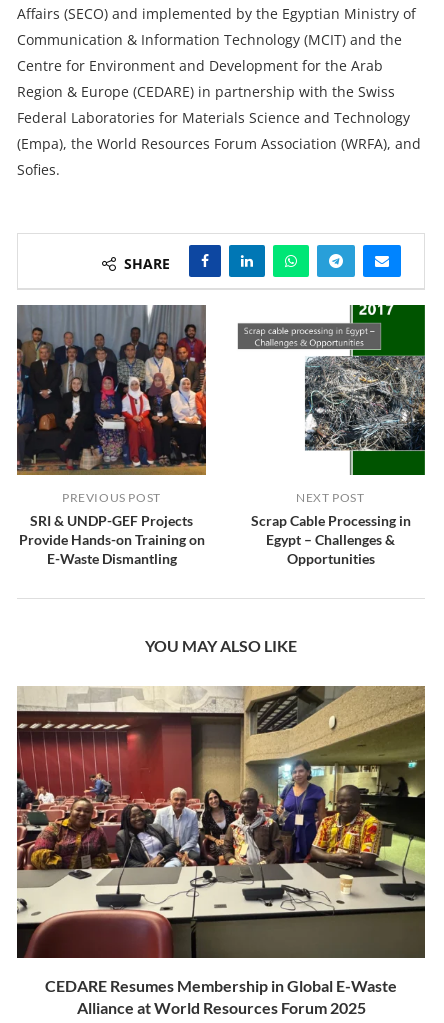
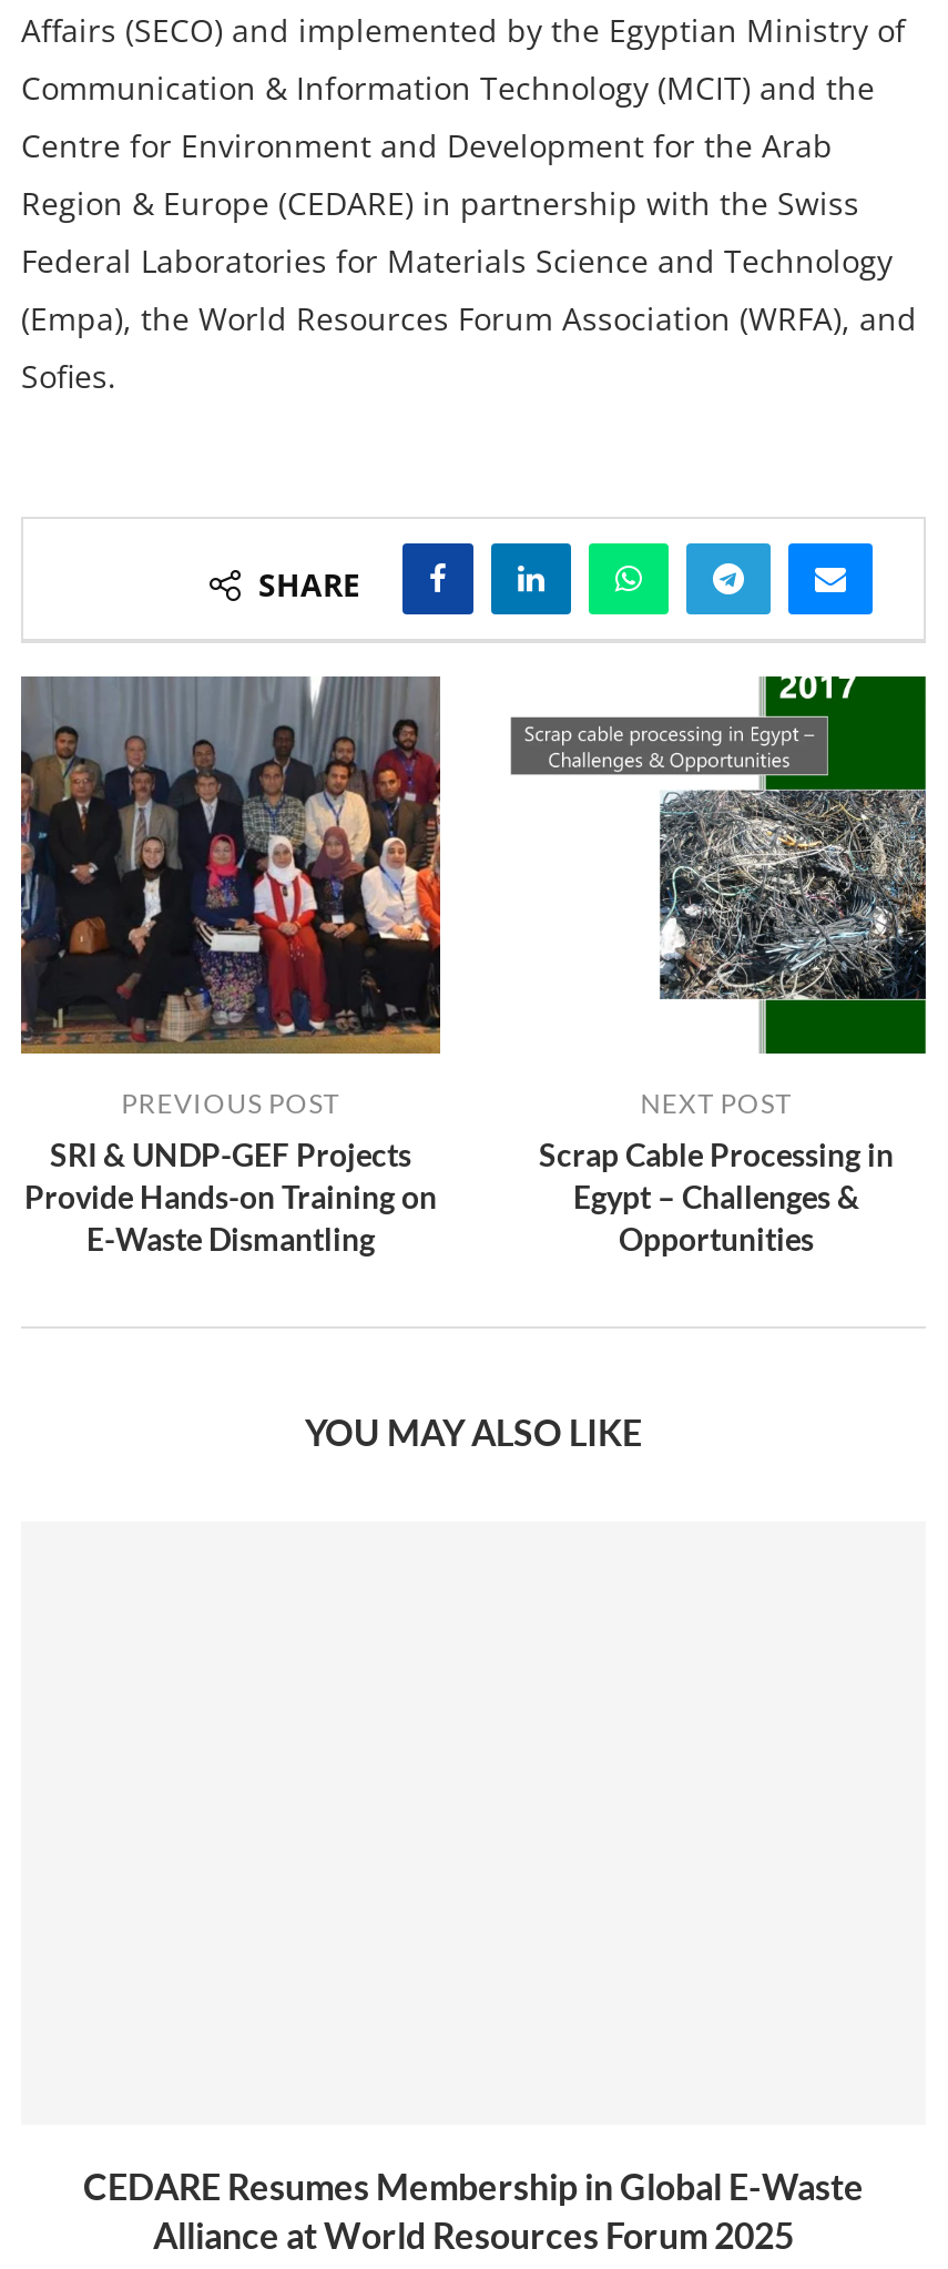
- [image]
